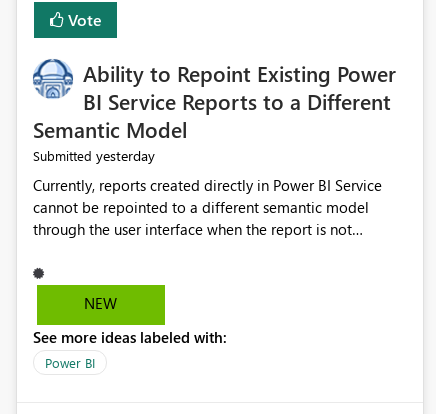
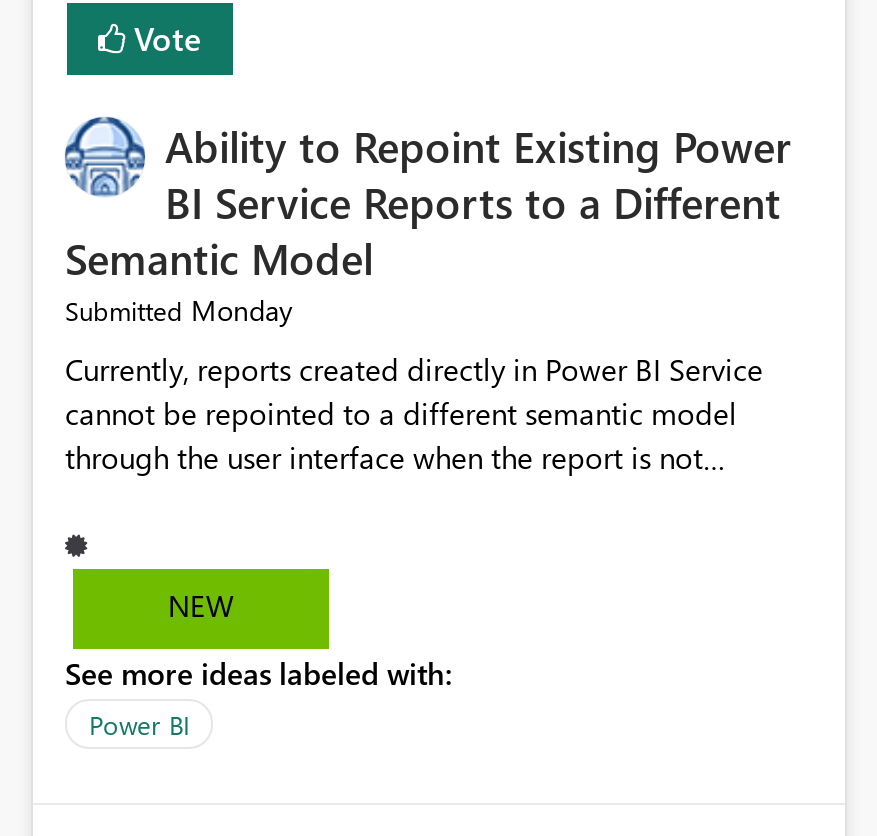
- Submitted yesterday
+ Submitted Monday
